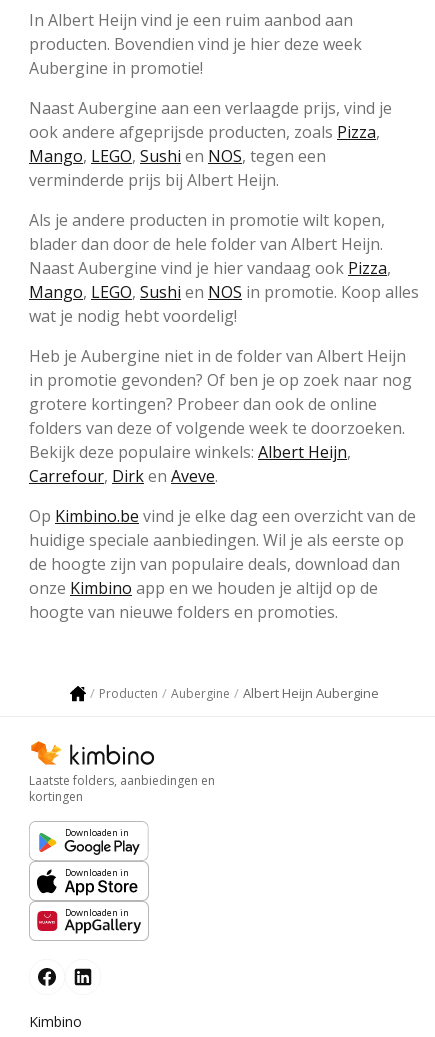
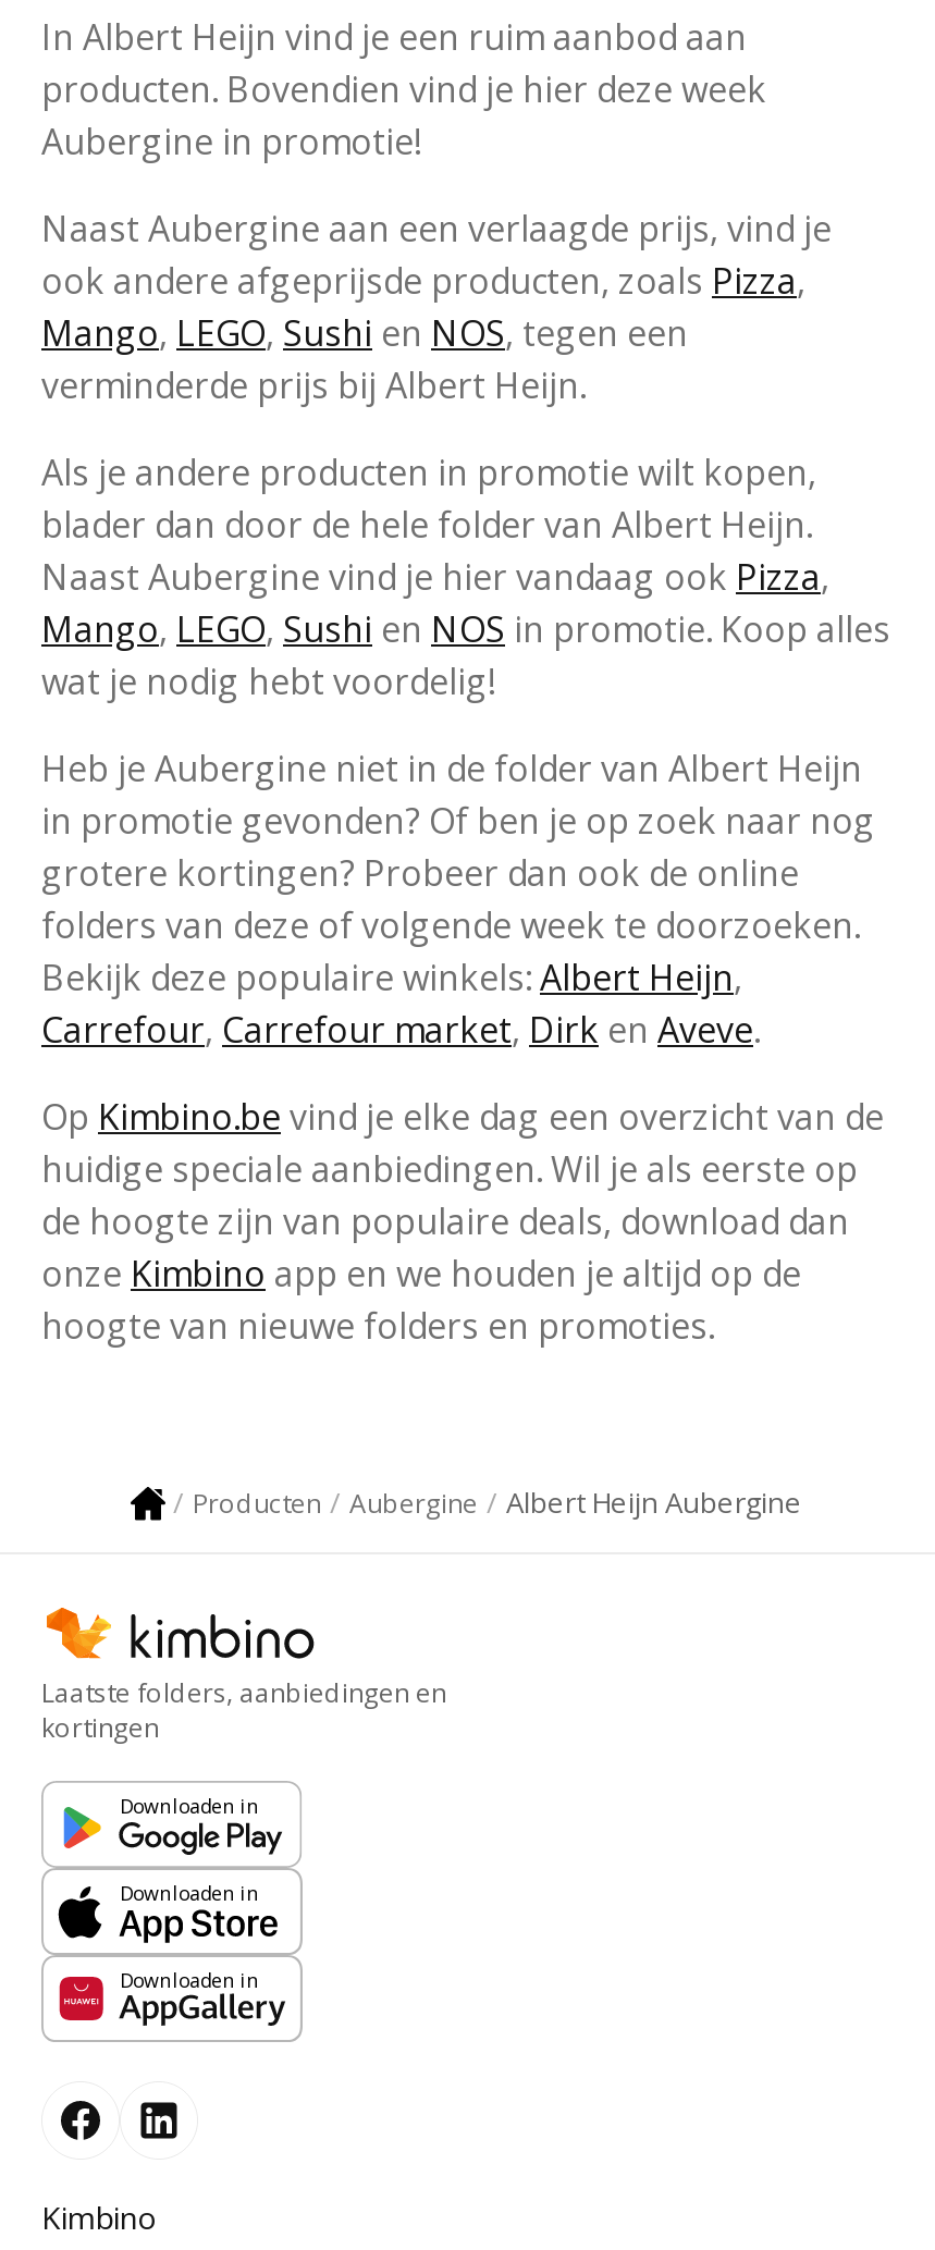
- Carrefour, Dirk en Aveve.
+ Carrefour, Carrefour market, Dirk en Aveve.
